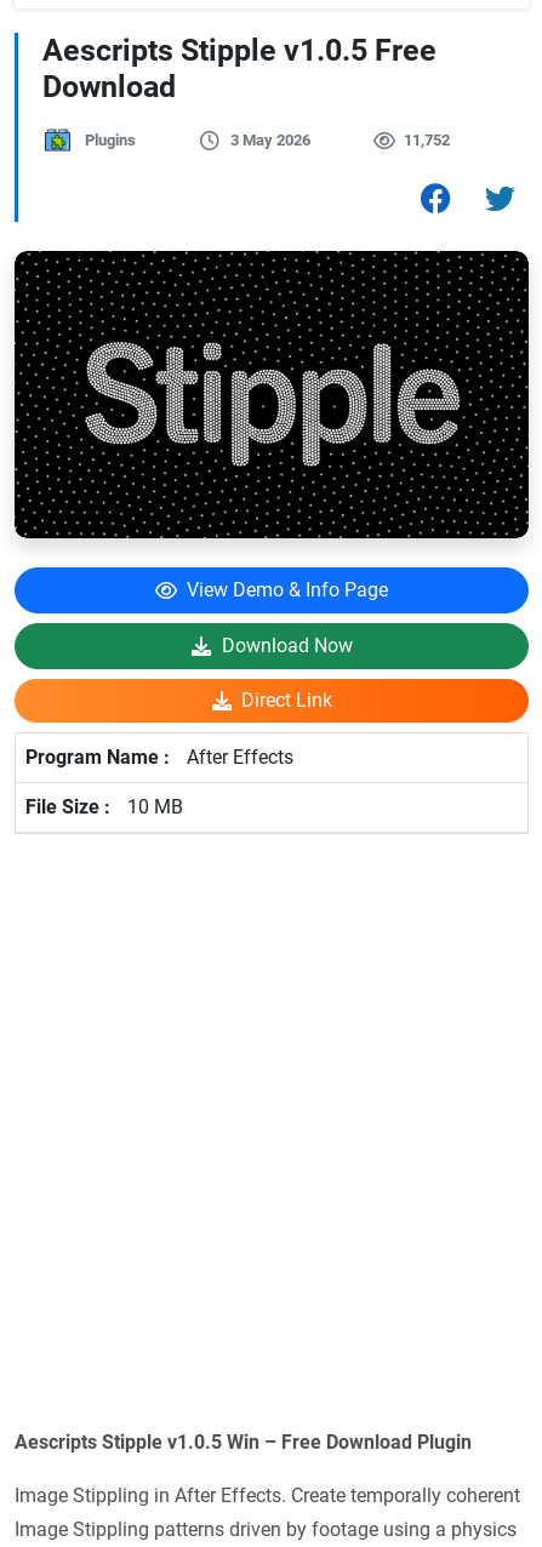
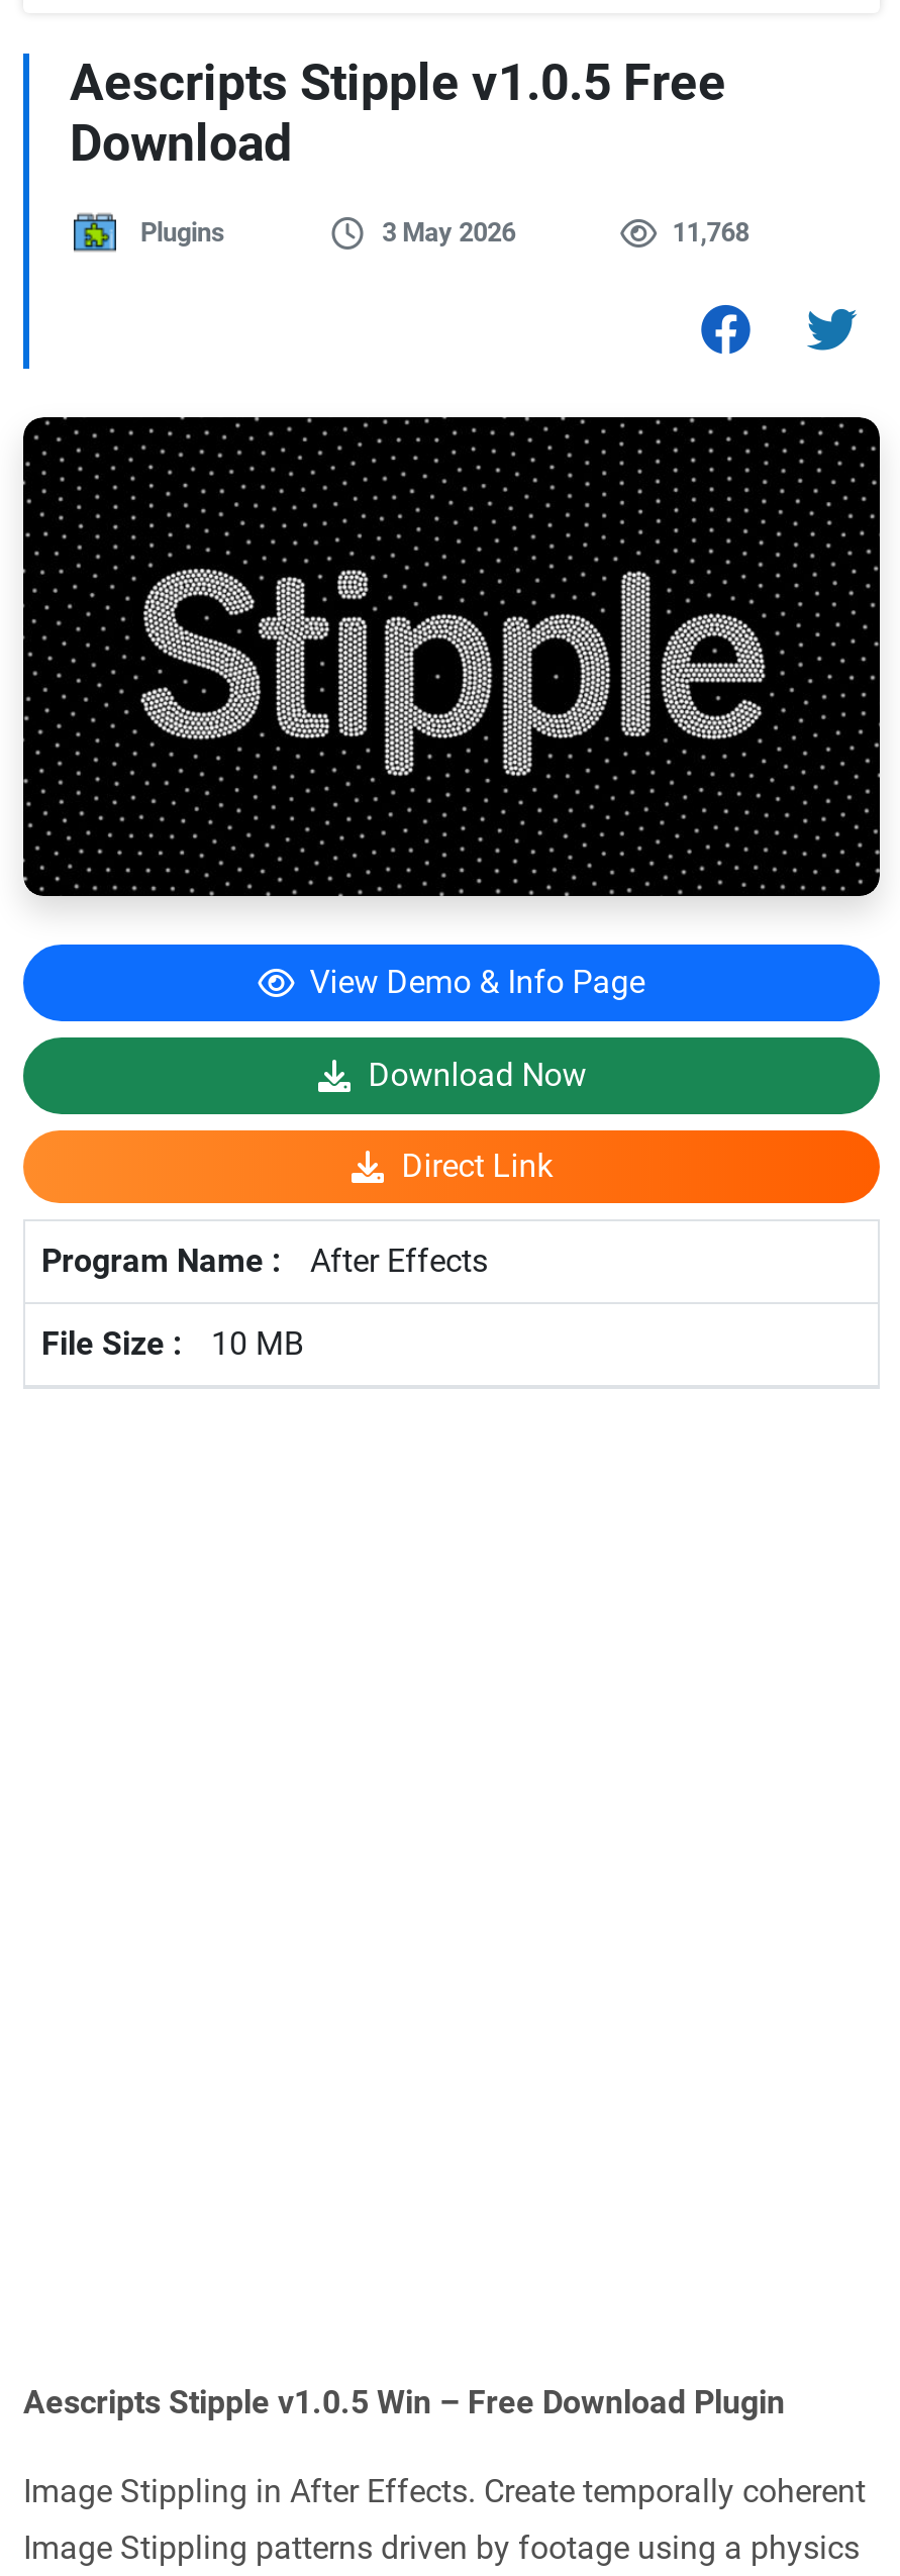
- 11,752
+ 11,768
